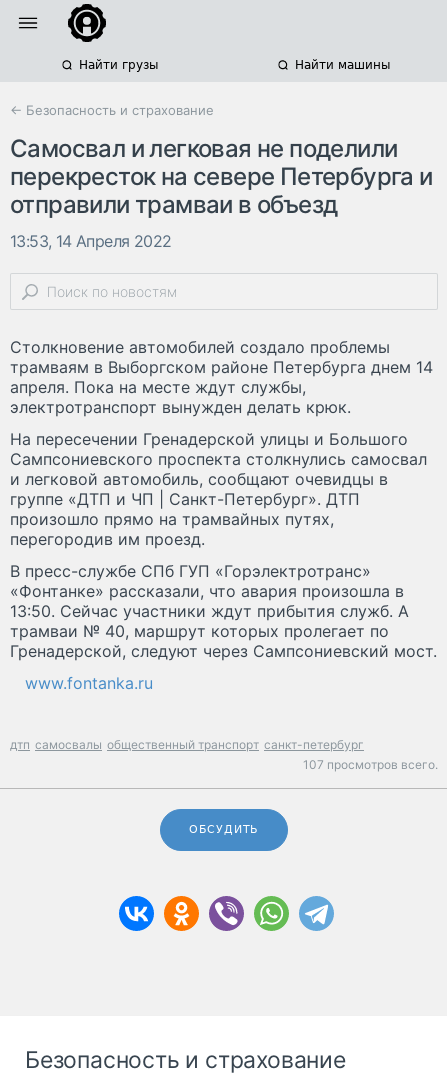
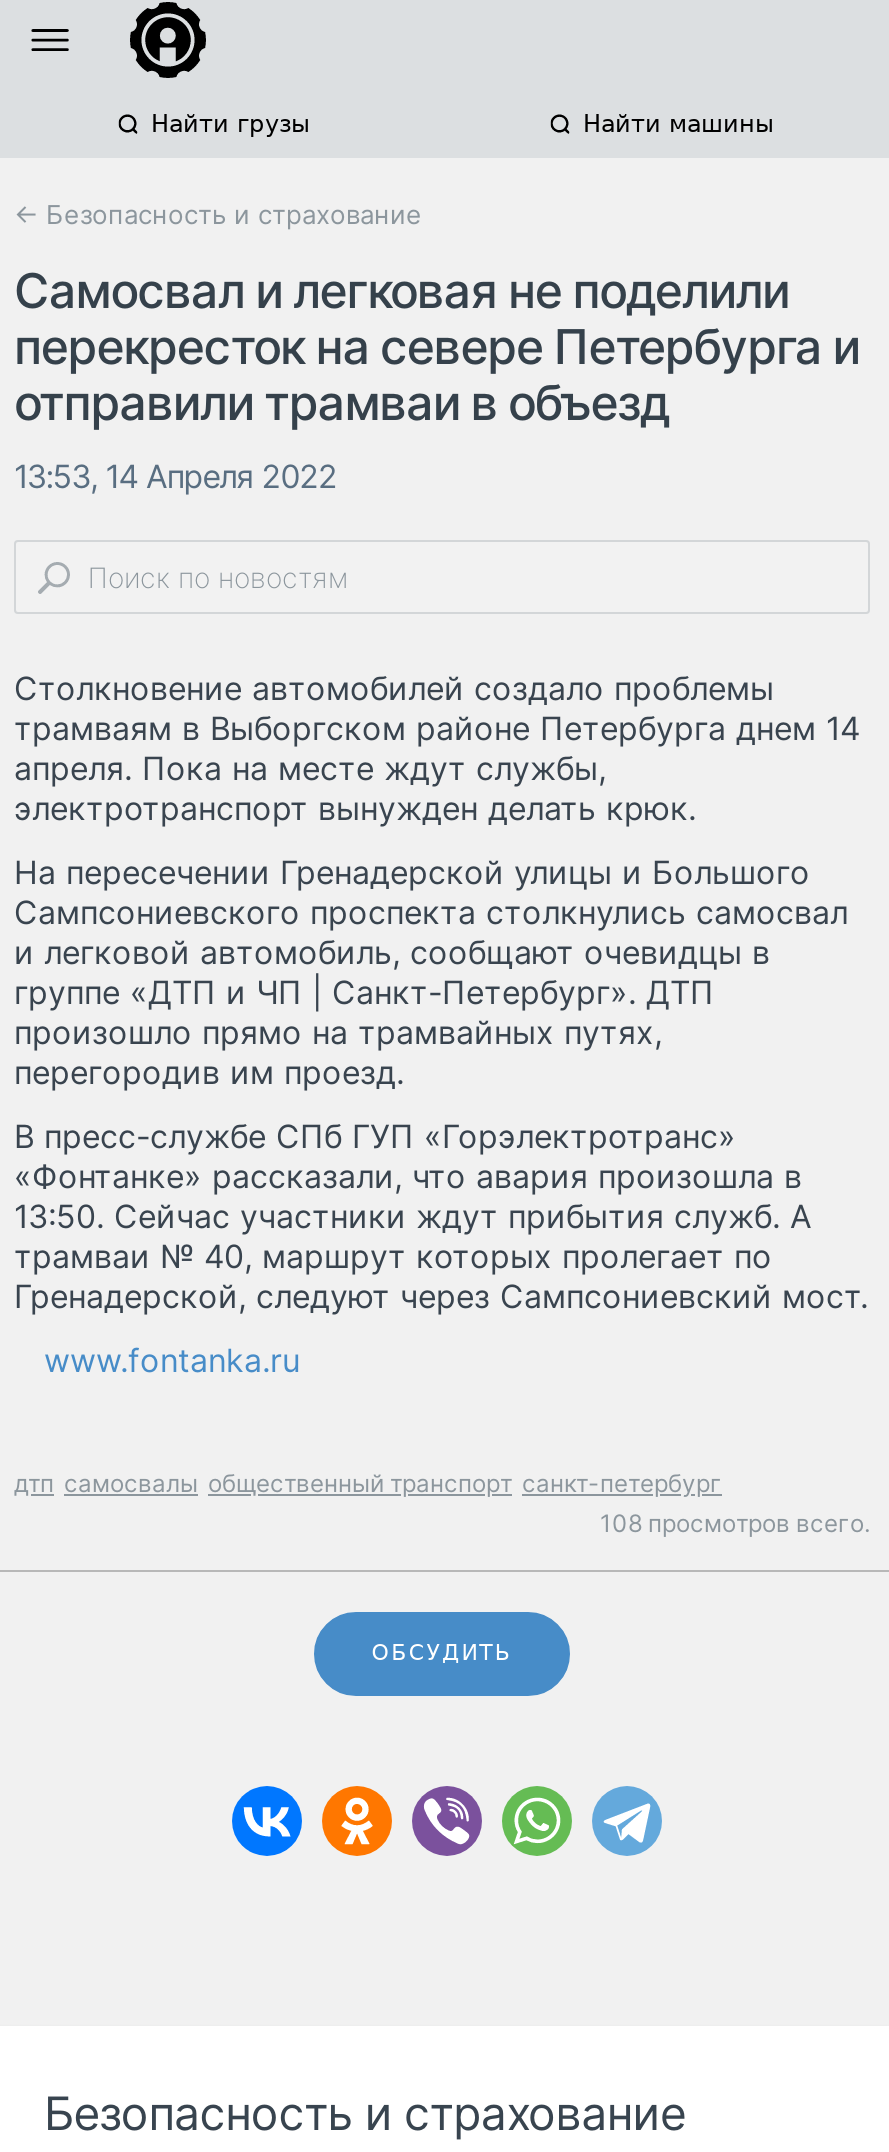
- 107 просмотров всего.
+ 108 просмотров всего.
